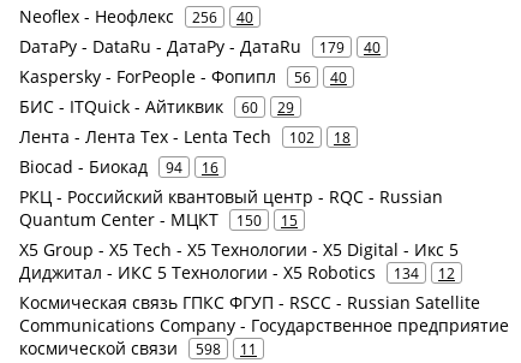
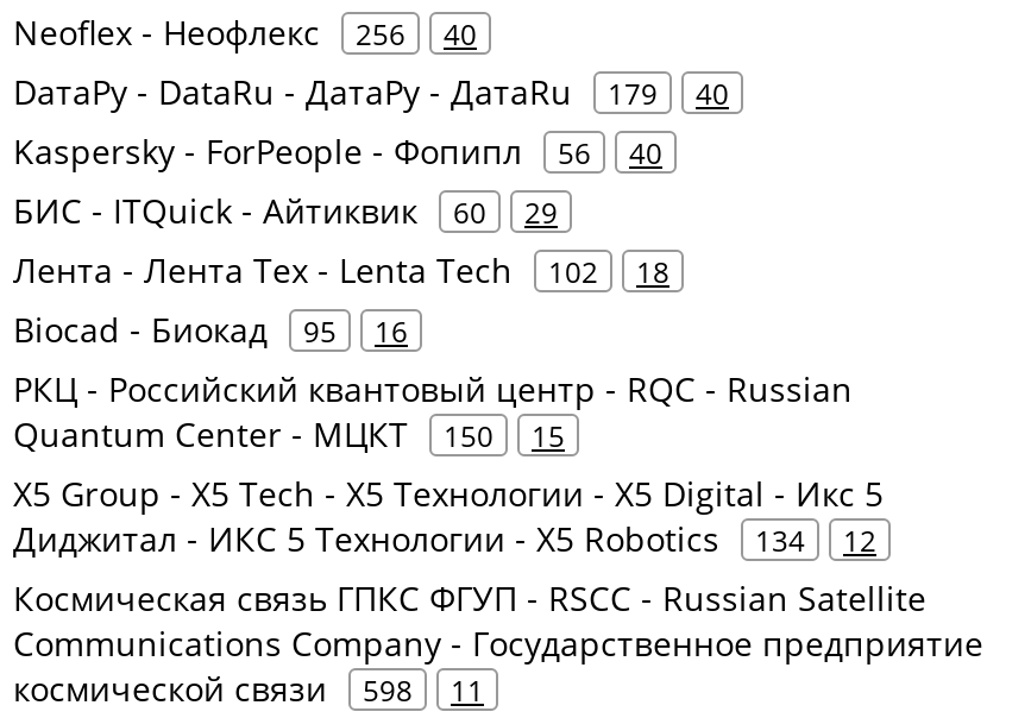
- 94
+ 95
